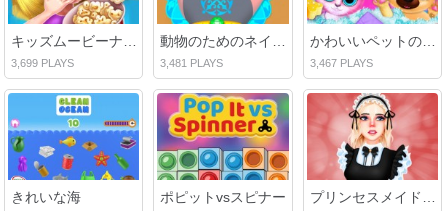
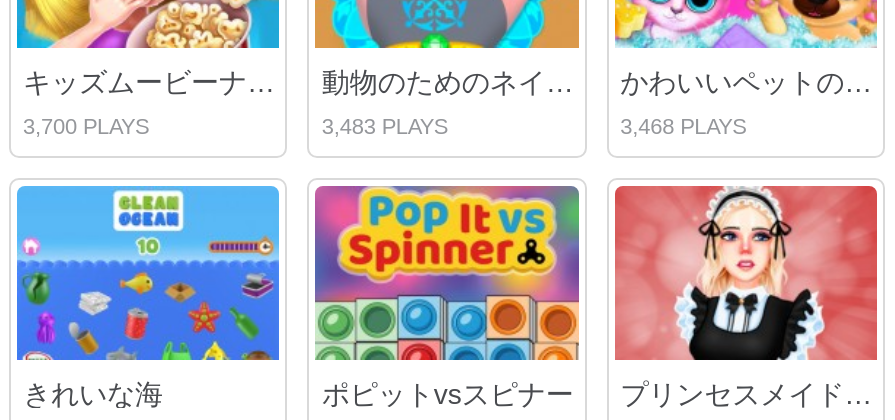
- 3,699 PLAYS
+ 3,700 PLAYS

- 3,481 PLAYS
+ 3,483 PLAYS

- 3,467 PLAYS
+ 3,468 PLAYS
